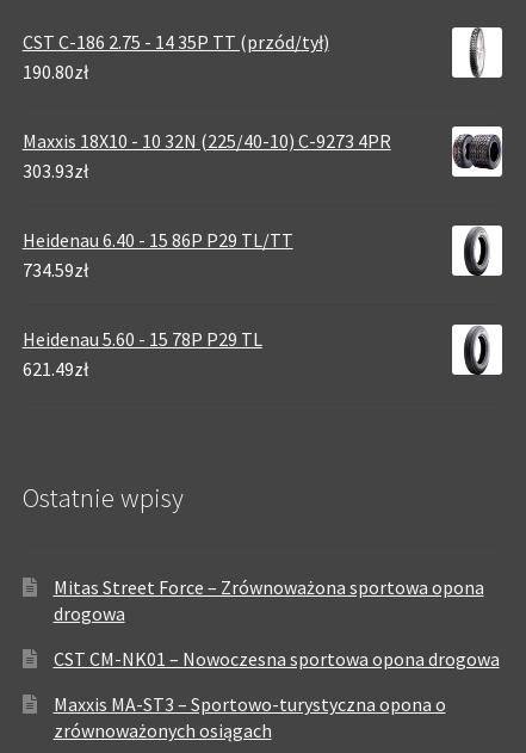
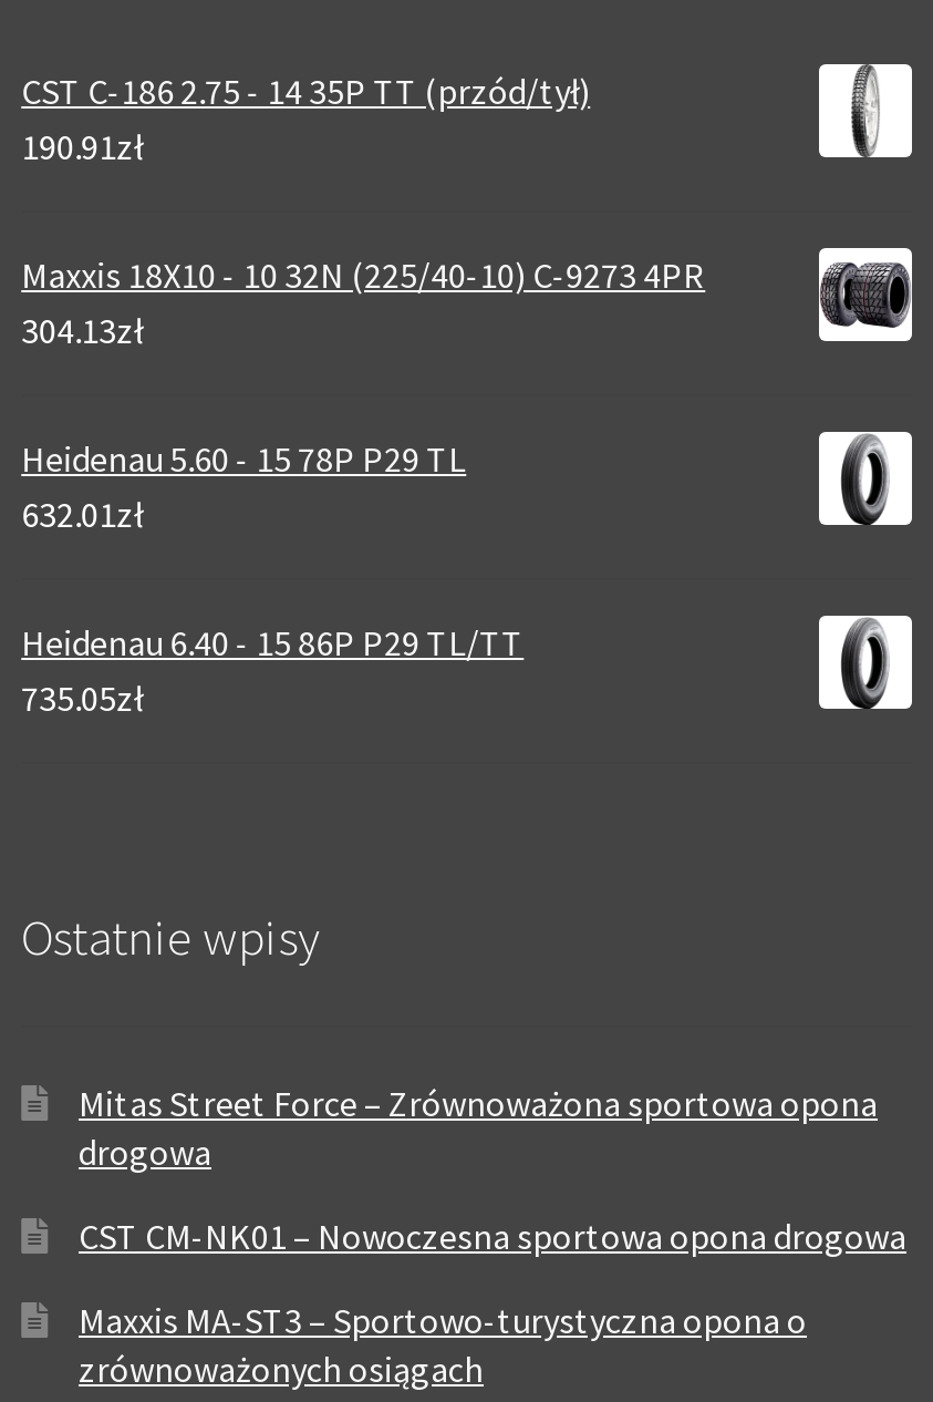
- 190.80zł
+ 190.91zł

- 303.93zł
+ 304.13zł
+ 632.01zł

moved down: Heidenau 6.40 - 15 86P P29 TL/TT

- 734.59zł
- 621.49zł
+ 735.05zł

moved up: Heidenau 5.60 - 15 78P P29 TL
